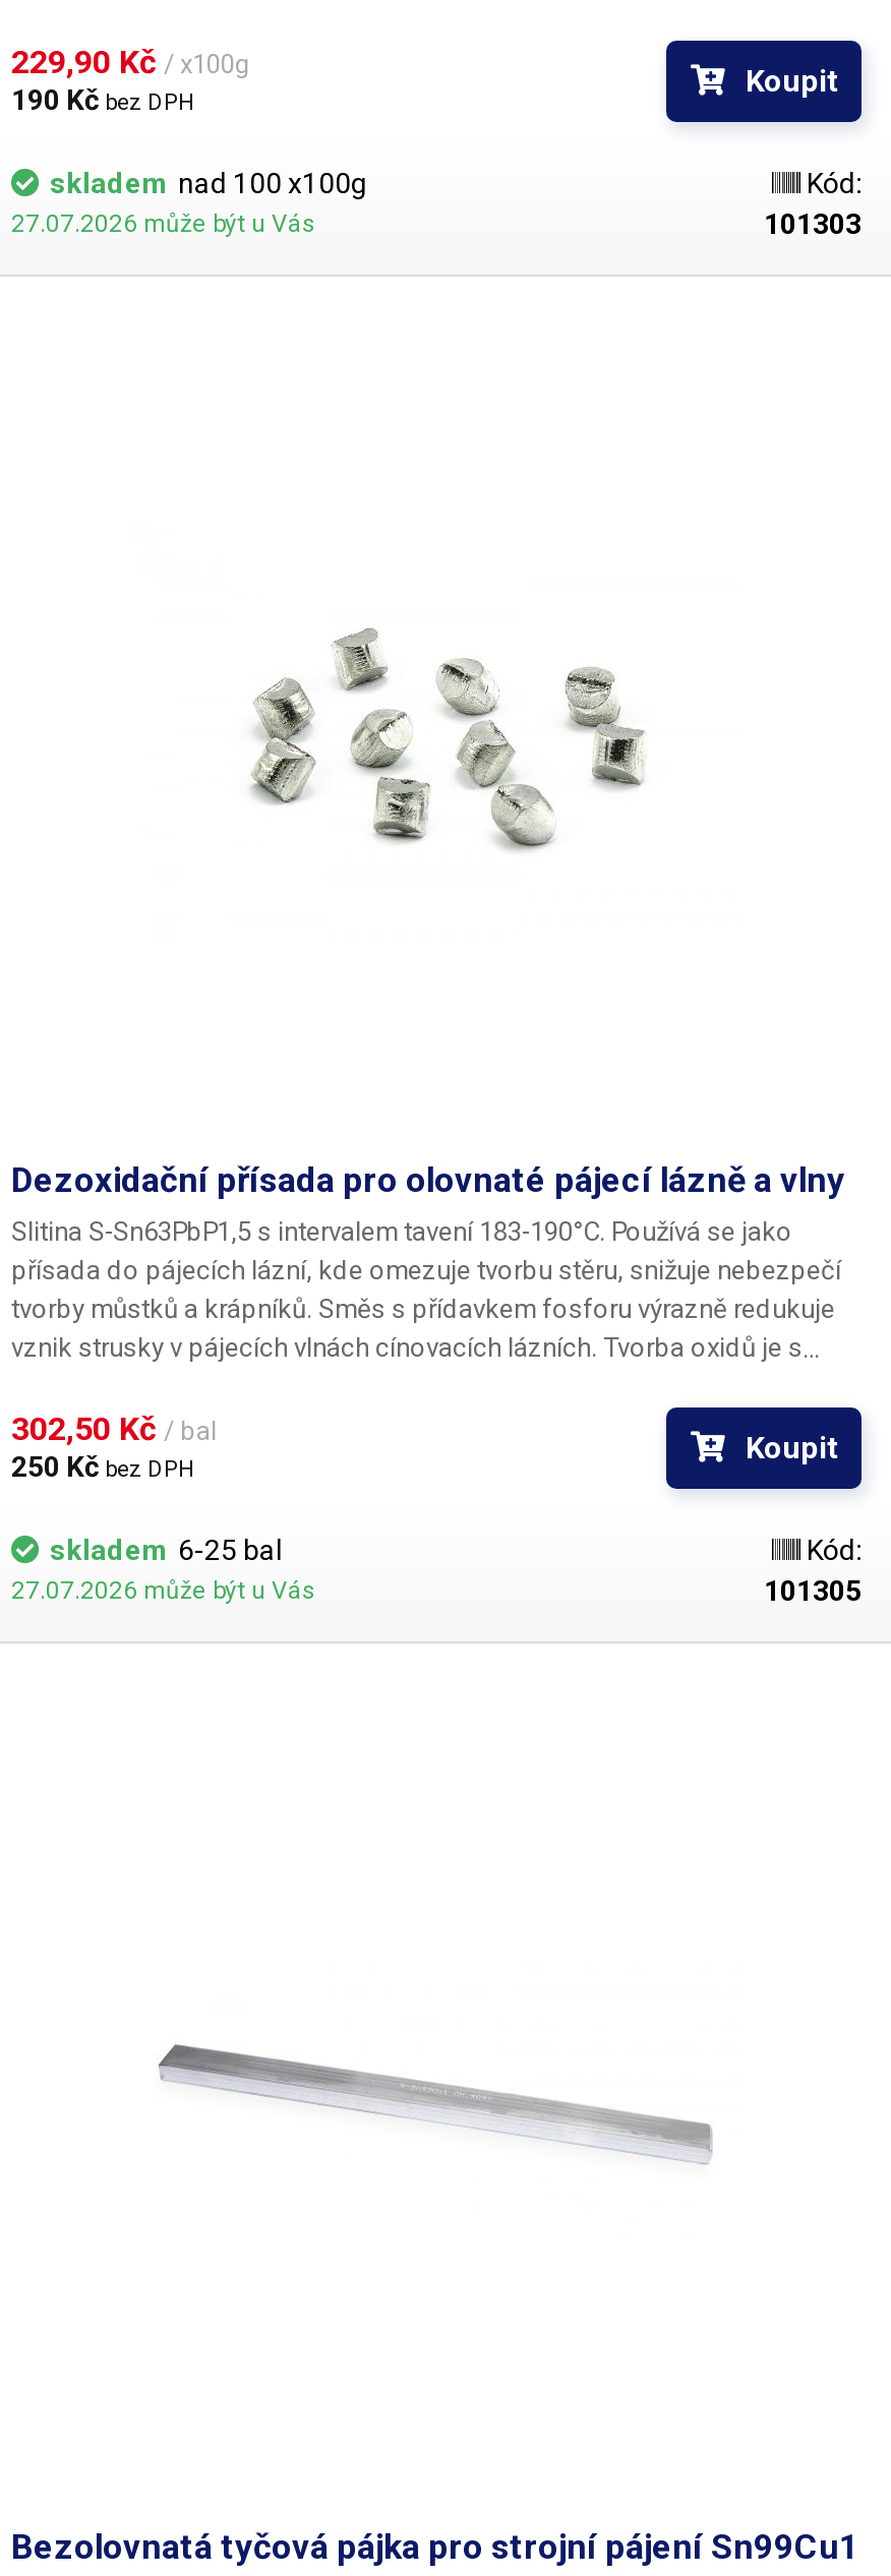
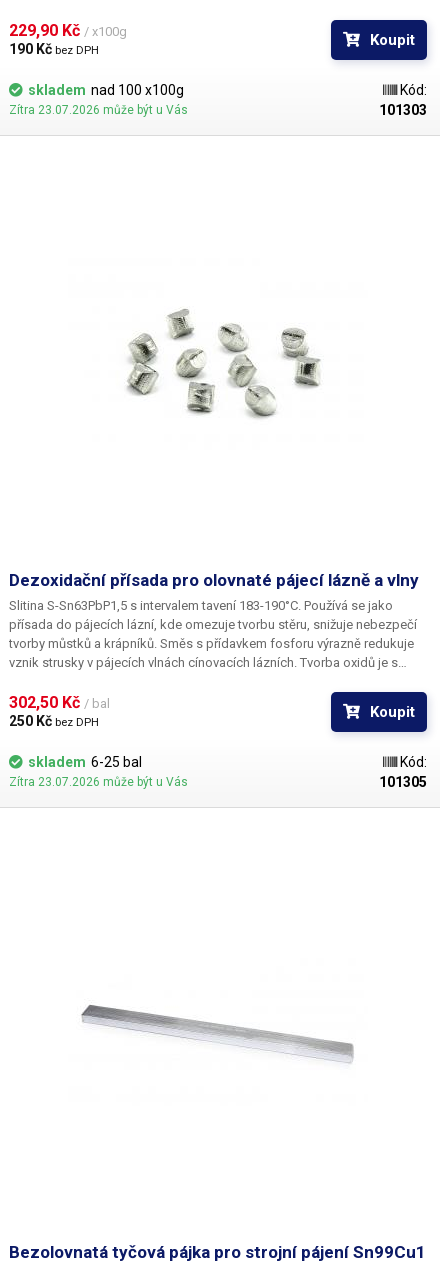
- 27.07.2026 může být u Vás
+ Zítra 23.07.2026 může být u Vás

- 27.07.2026 může být u Vás
+ Zítra 23.07.2026 může být u Vás
